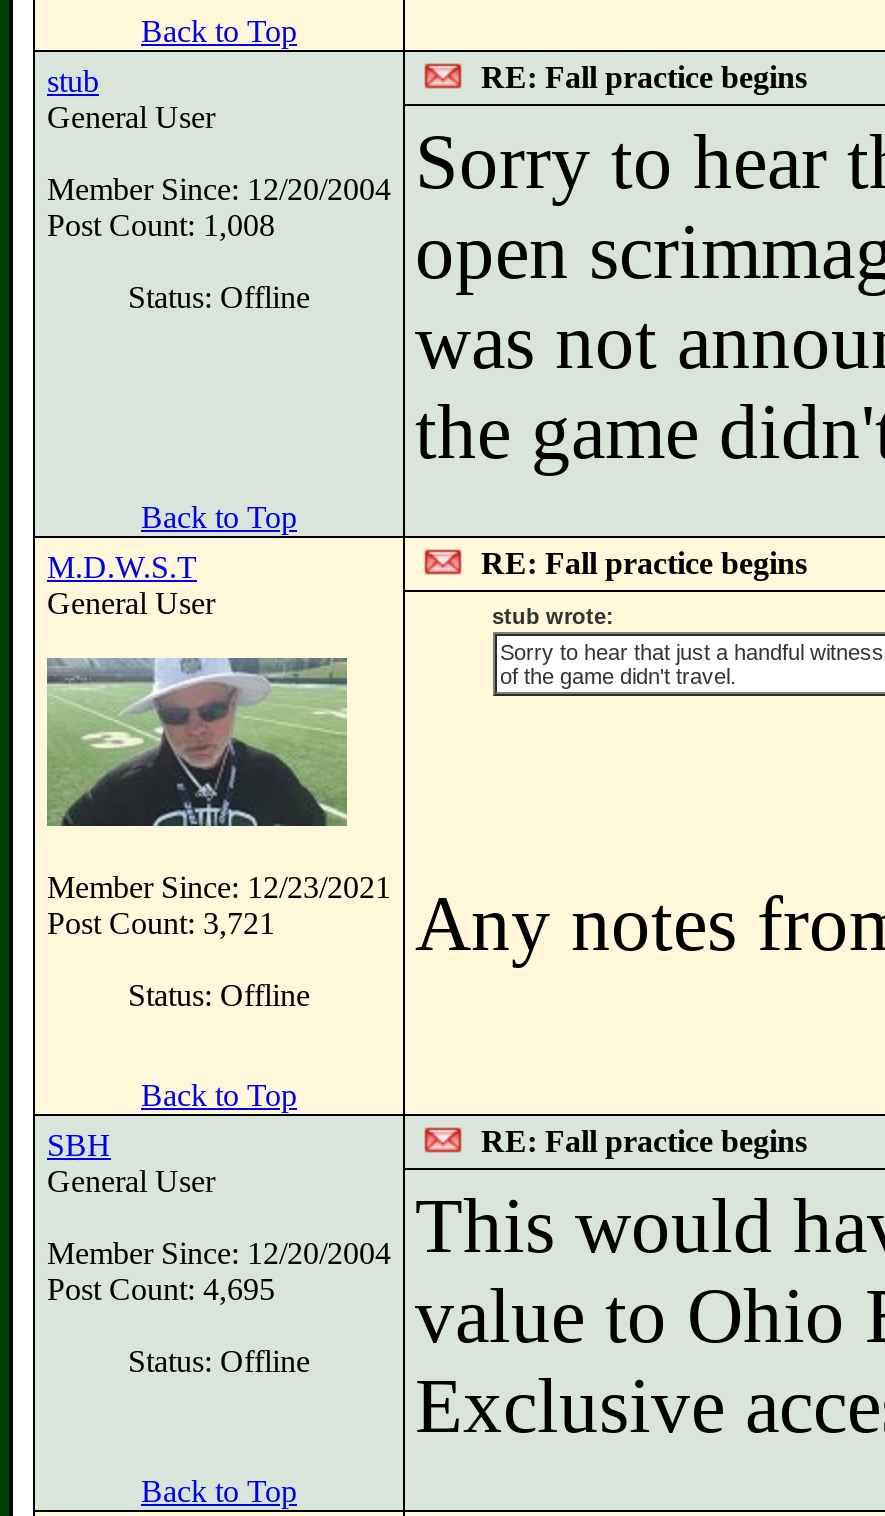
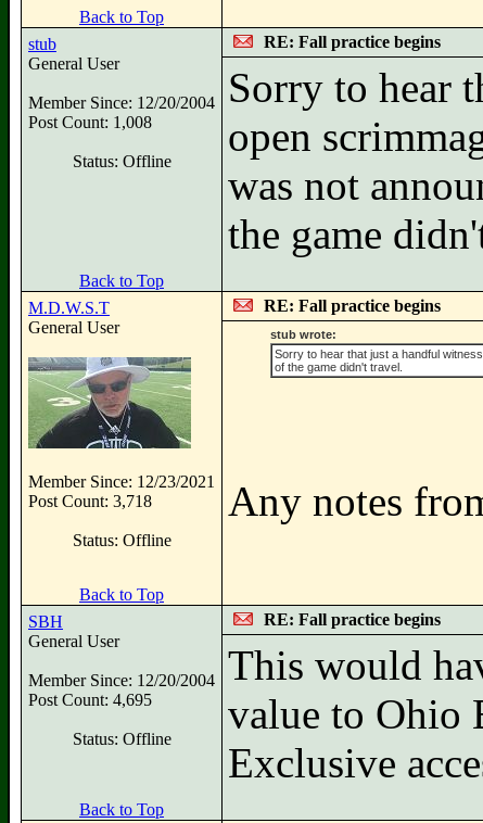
- Post Count: 3,721
+ Post Count: 3,718
